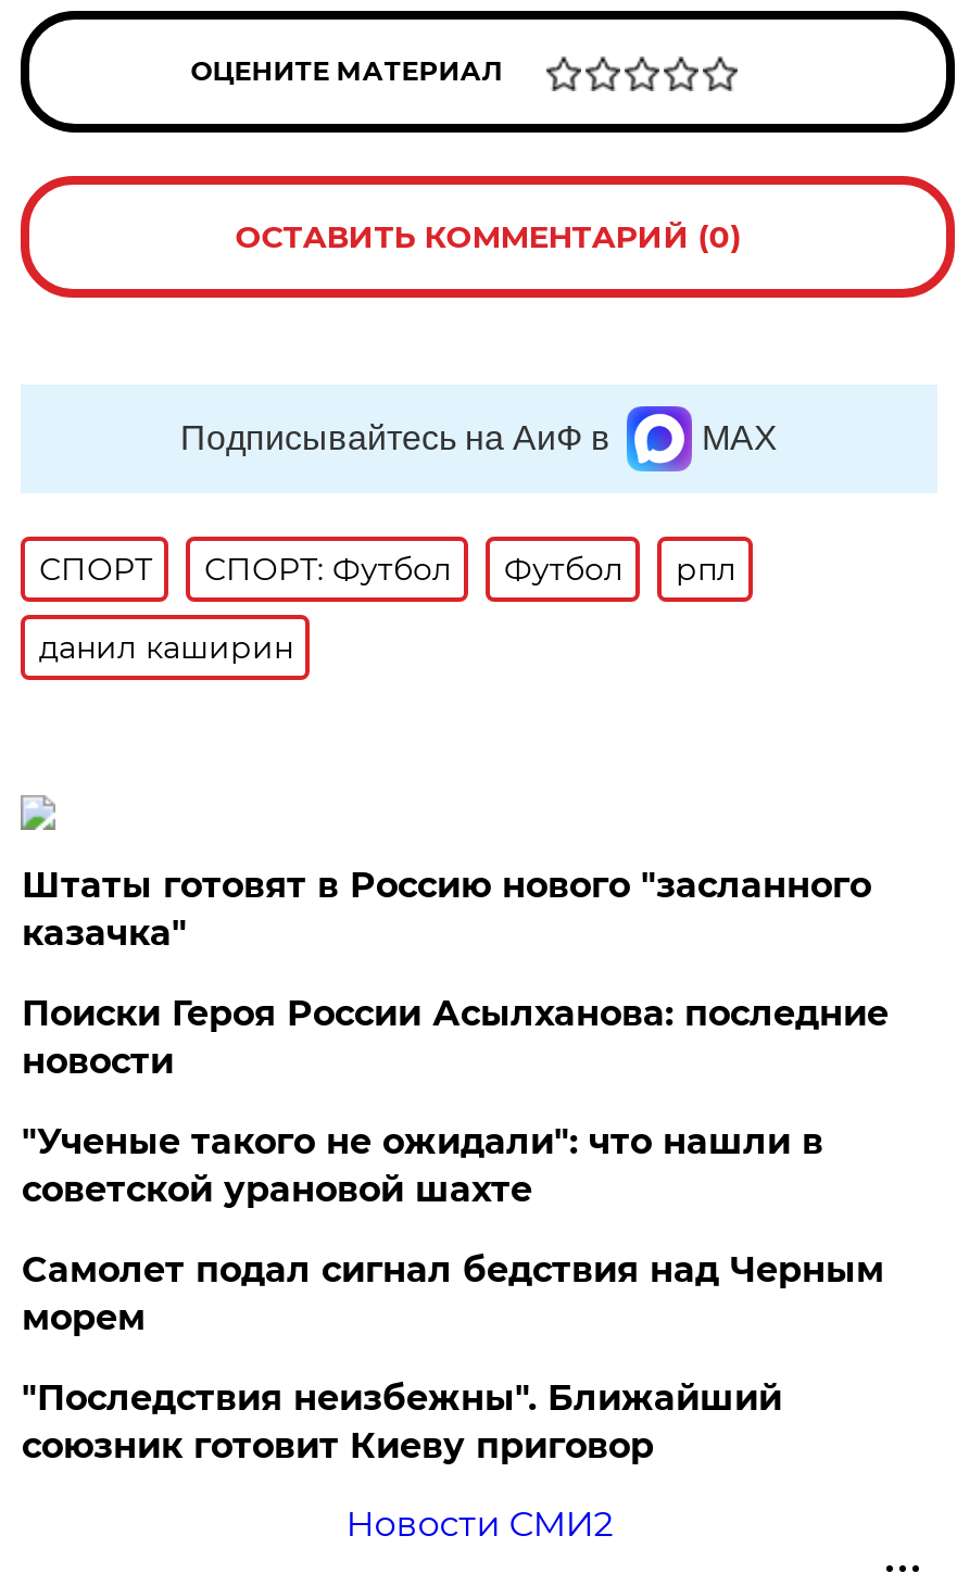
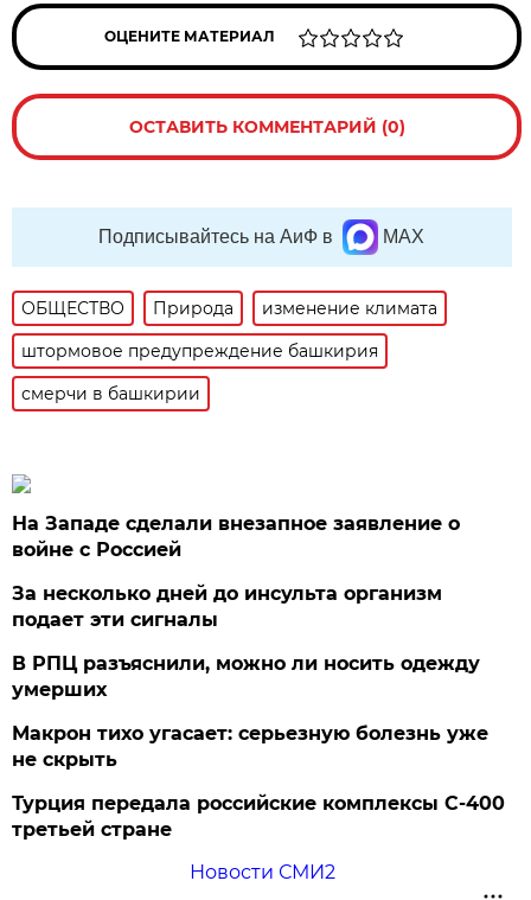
- СПОРТ
- СПОРТ: Футбол
- Футбол
- рпл
- данил каширин
+ ОБЩЕСТВО
+ Природа
+ изменение климата
+ штормовое предупреждение башкирия
+ смерчи в башкирии

- Штаты готовят в Россию нового "засланного
- казачка"
- Поиски Героя России Асылханова: последние
- новости
- "Ученые такого не ожидали": что нашли в
- советской урановой шахте
- Самолет подал сигнал бедствия над Черным
- морем
- "Последствия неизбежны". Ближайший
- союзник готовит Киеву приговор
+ На Западе сделали внезапное заявление о
+ войне с Россией
+ За несколько дней до инсульта организм
+ подает эти сигналы
+ В РПЦ разъяснили, можно ли носить одежду
+ умерших
+ Макрон тихо угасает: серьезную болезнь уже
+ не скрыть
+ Турция передала российские комплексы С-400
+ третьей стране
